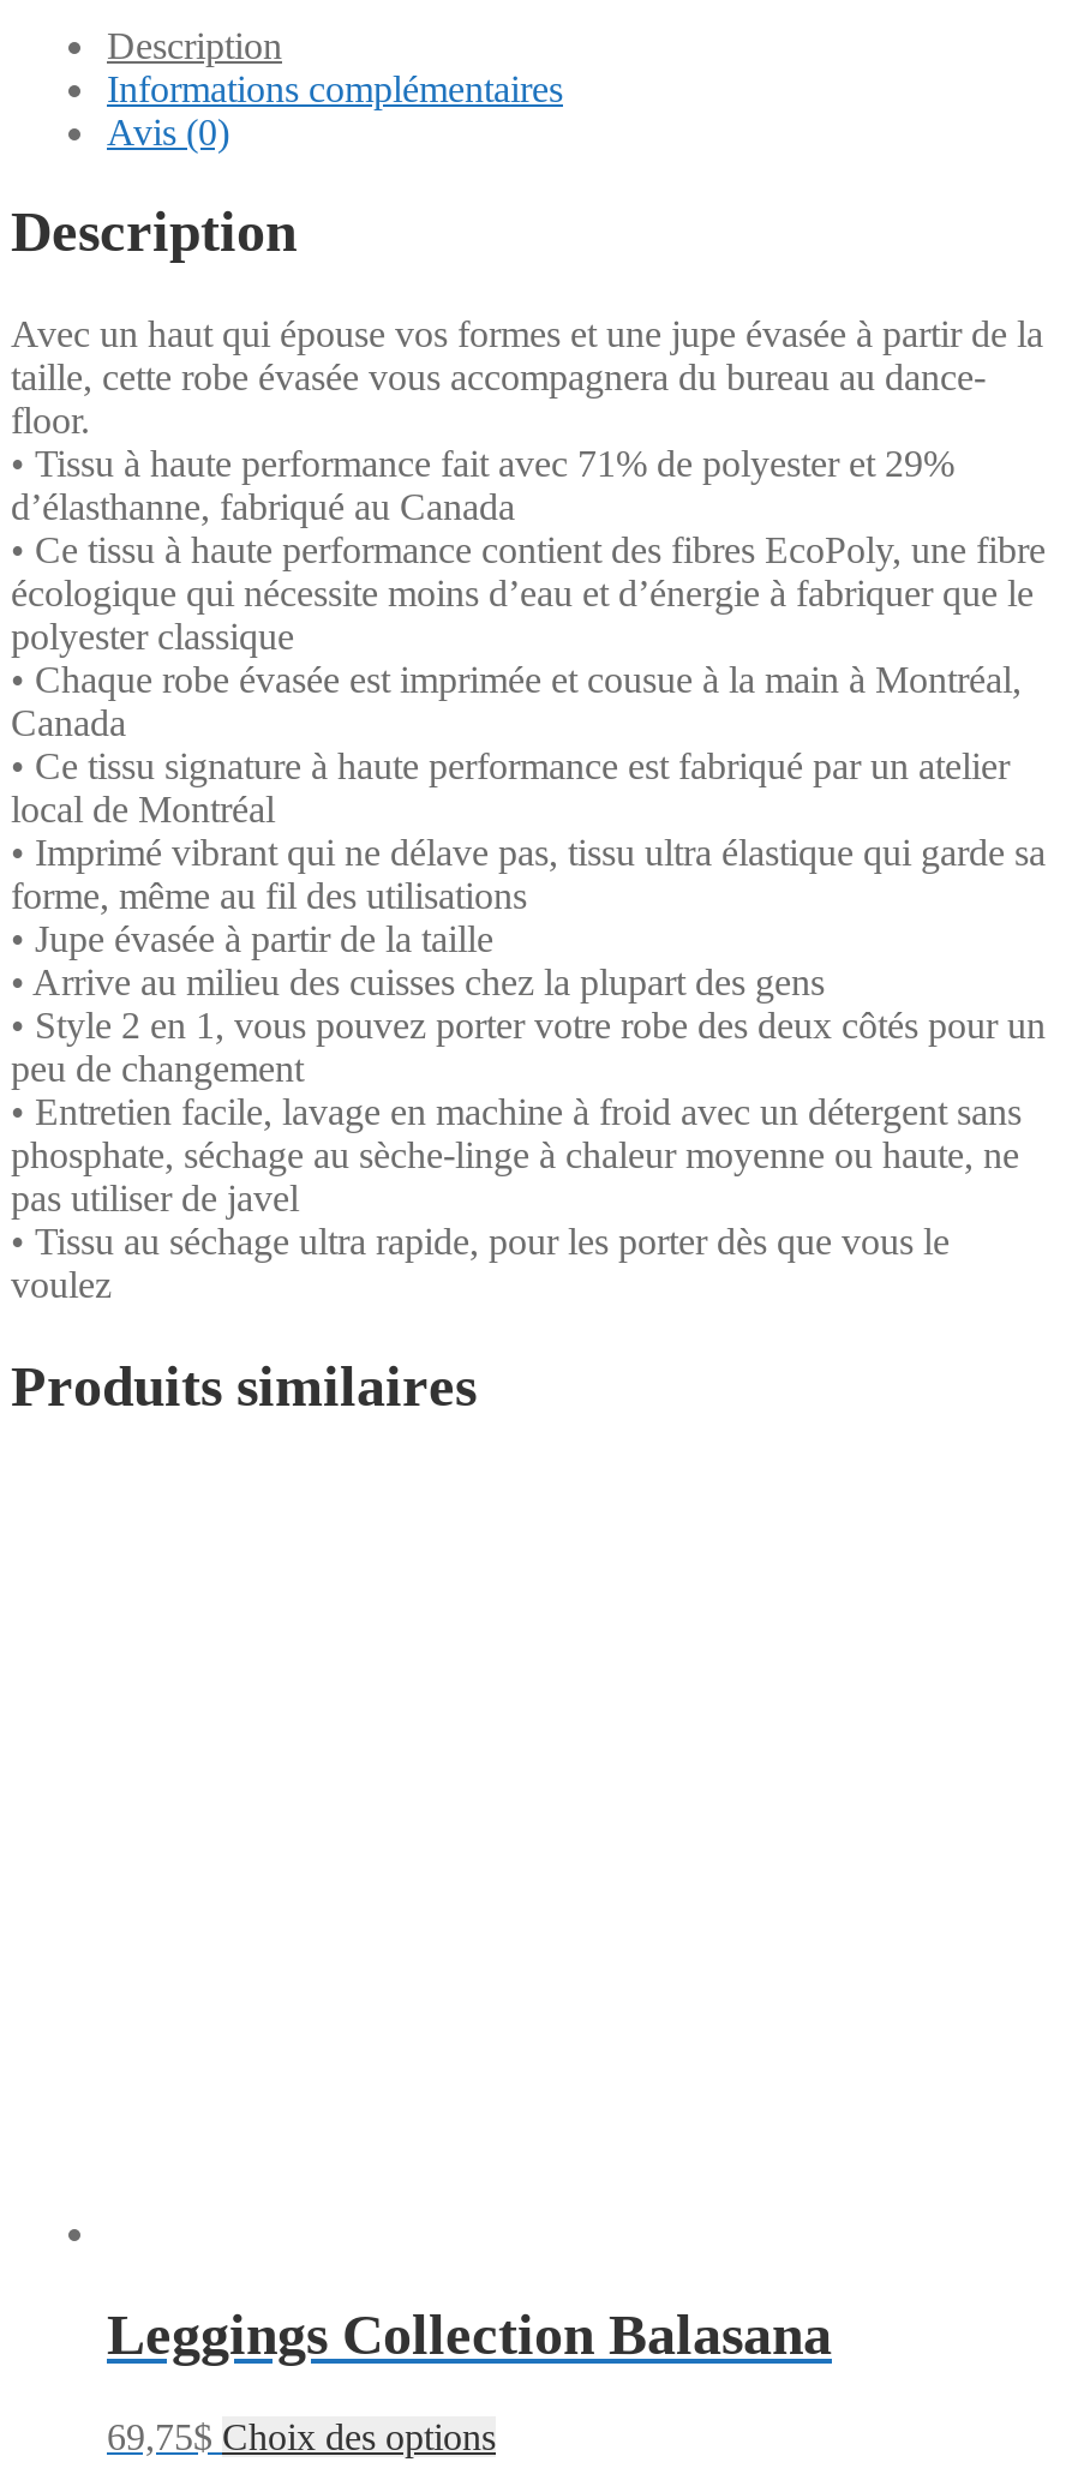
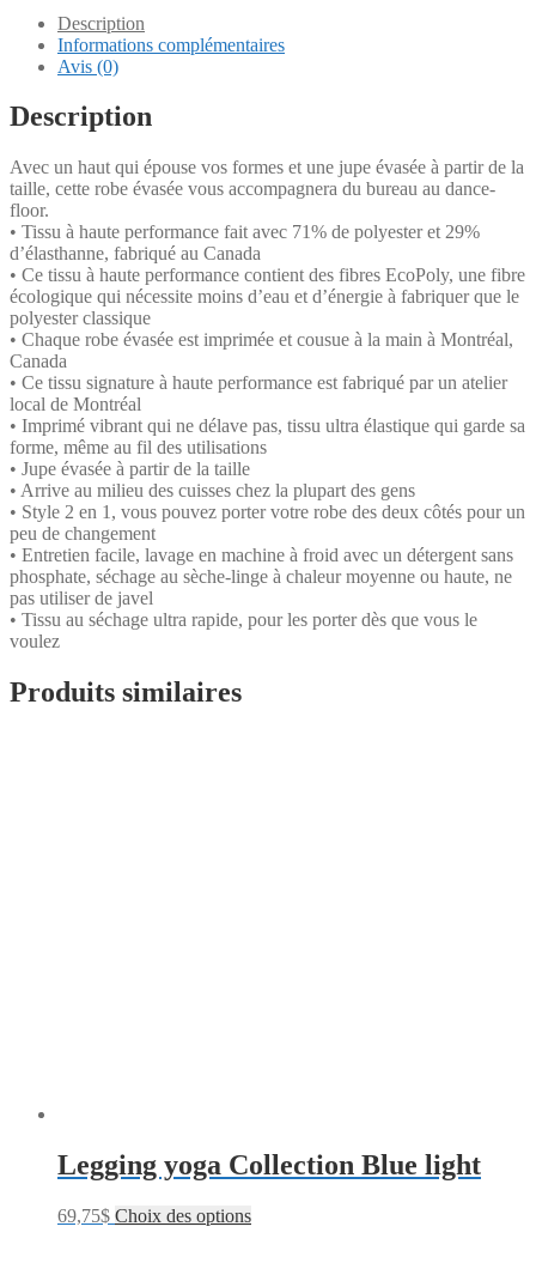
- Leggings Collection Balasana
+ Legging yoga Collection Blue light
